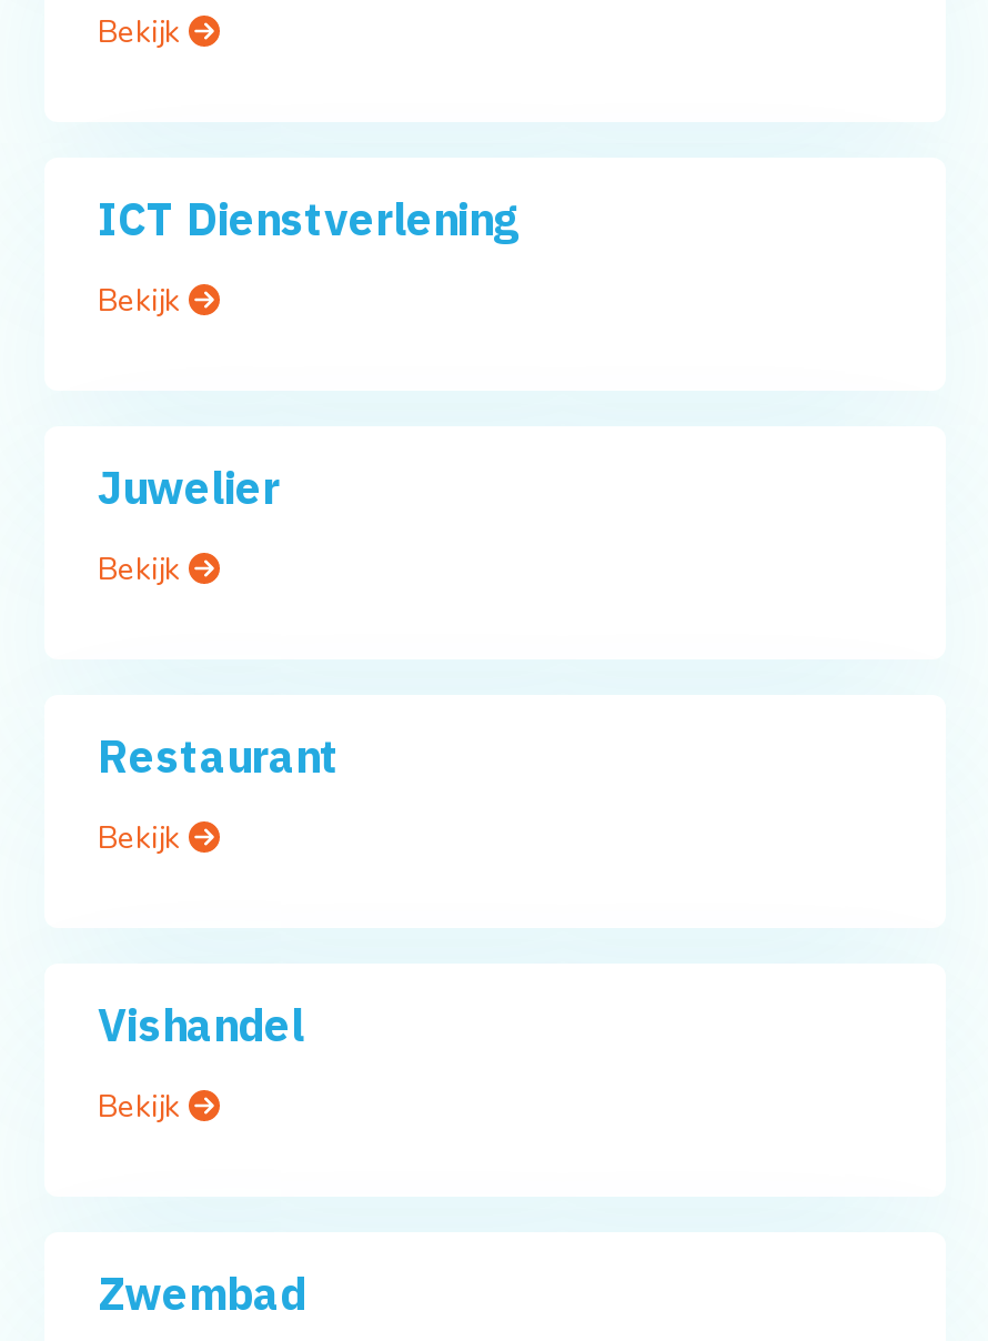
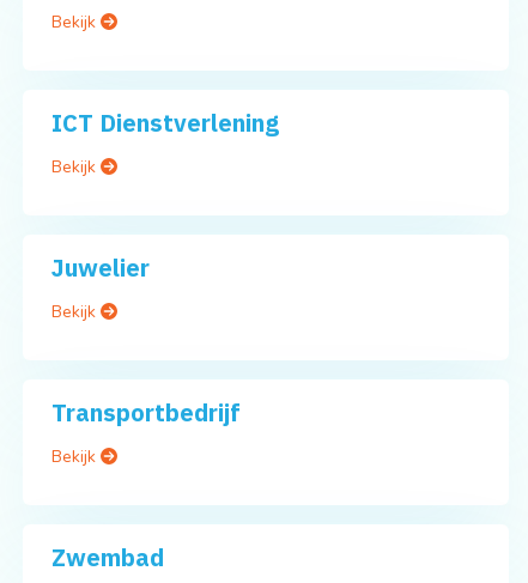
- Restaurant
- Bekijk
- Vishandel
+ Transportbedrijf
